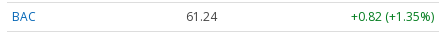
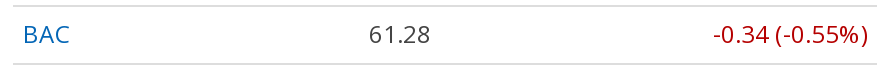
- 61.24
+ 61.28

- +0.82 (+1.35%)
+ -0.34 (-0.55%)
